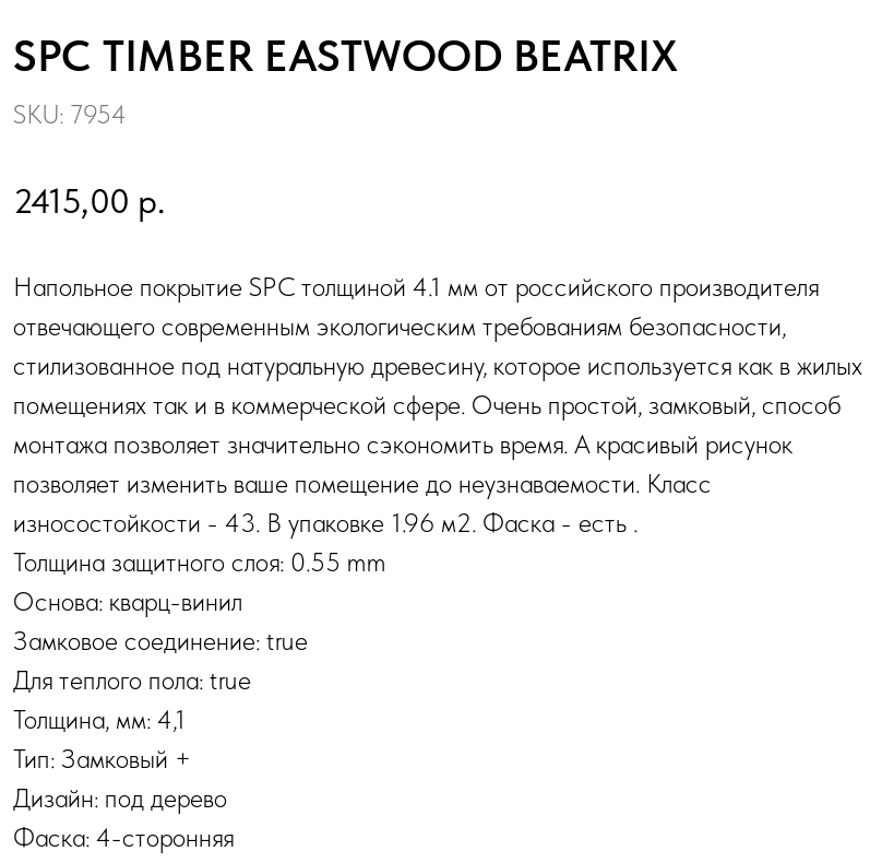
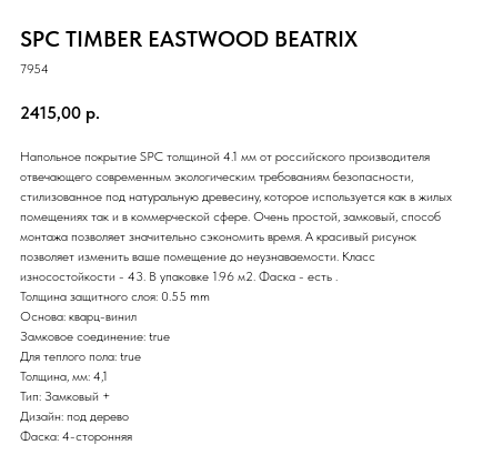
- SKU: 7954
+ 7954
